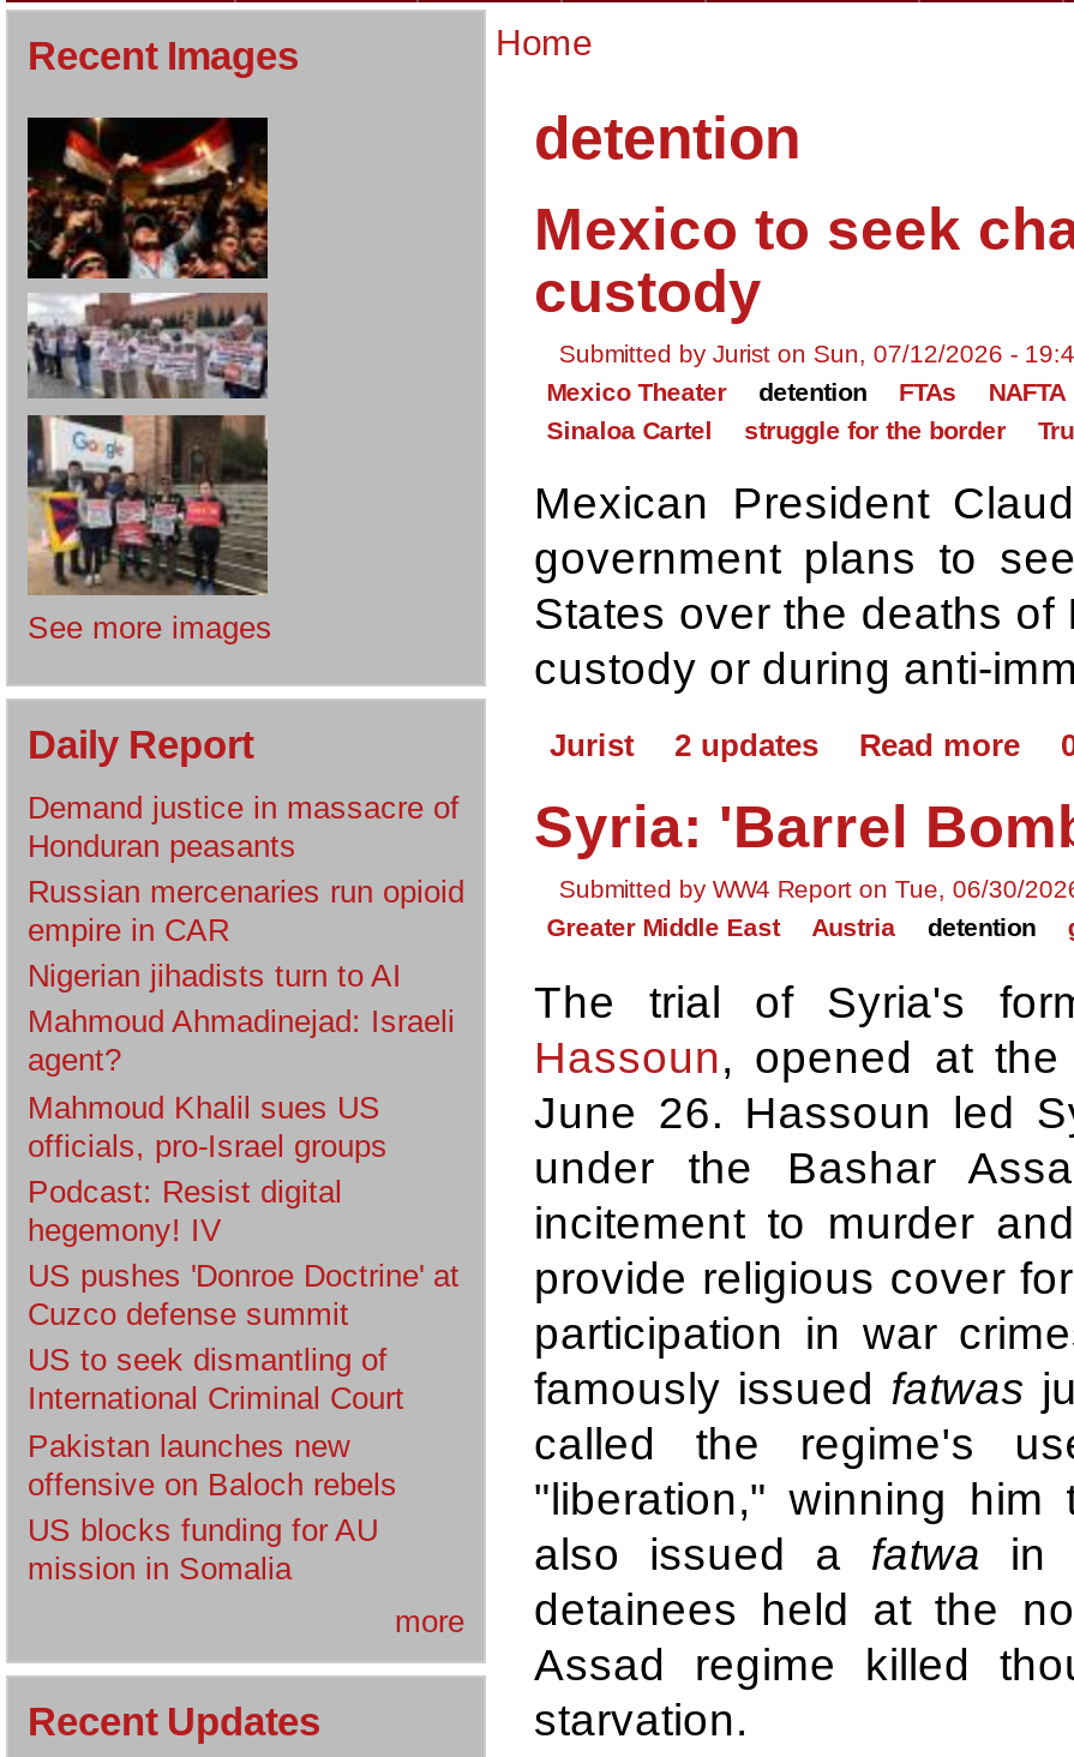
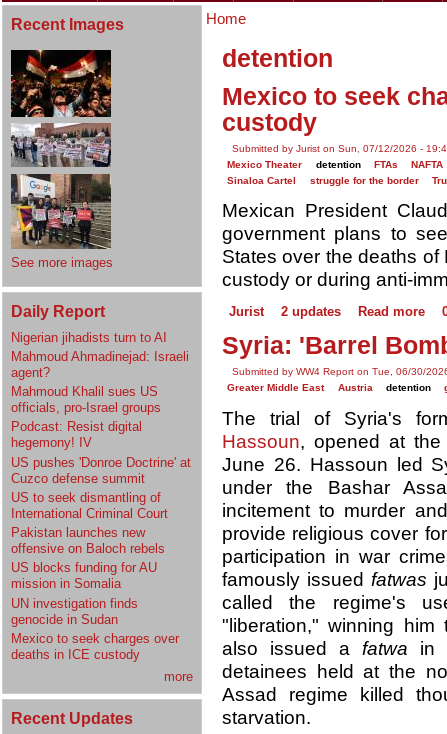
- Demand justice in massacre of
- Honduran peasants
- Russian mercenaries run opioid
- empire in CAR

moved up: Nigerian jihadists turn to AI | Mahmoud Ahmadinejad: Israeli | agent? | ... | US blocks funding for AU | mission in Somalia

+ UN investigation finds
+ genocide in Sudan
+ Mexico to seek charges over
+ deaths in ICE custody
